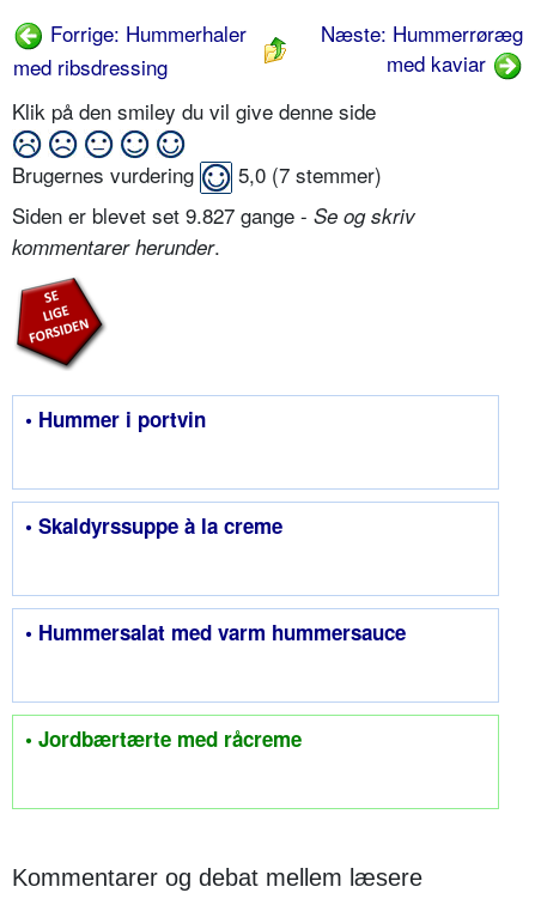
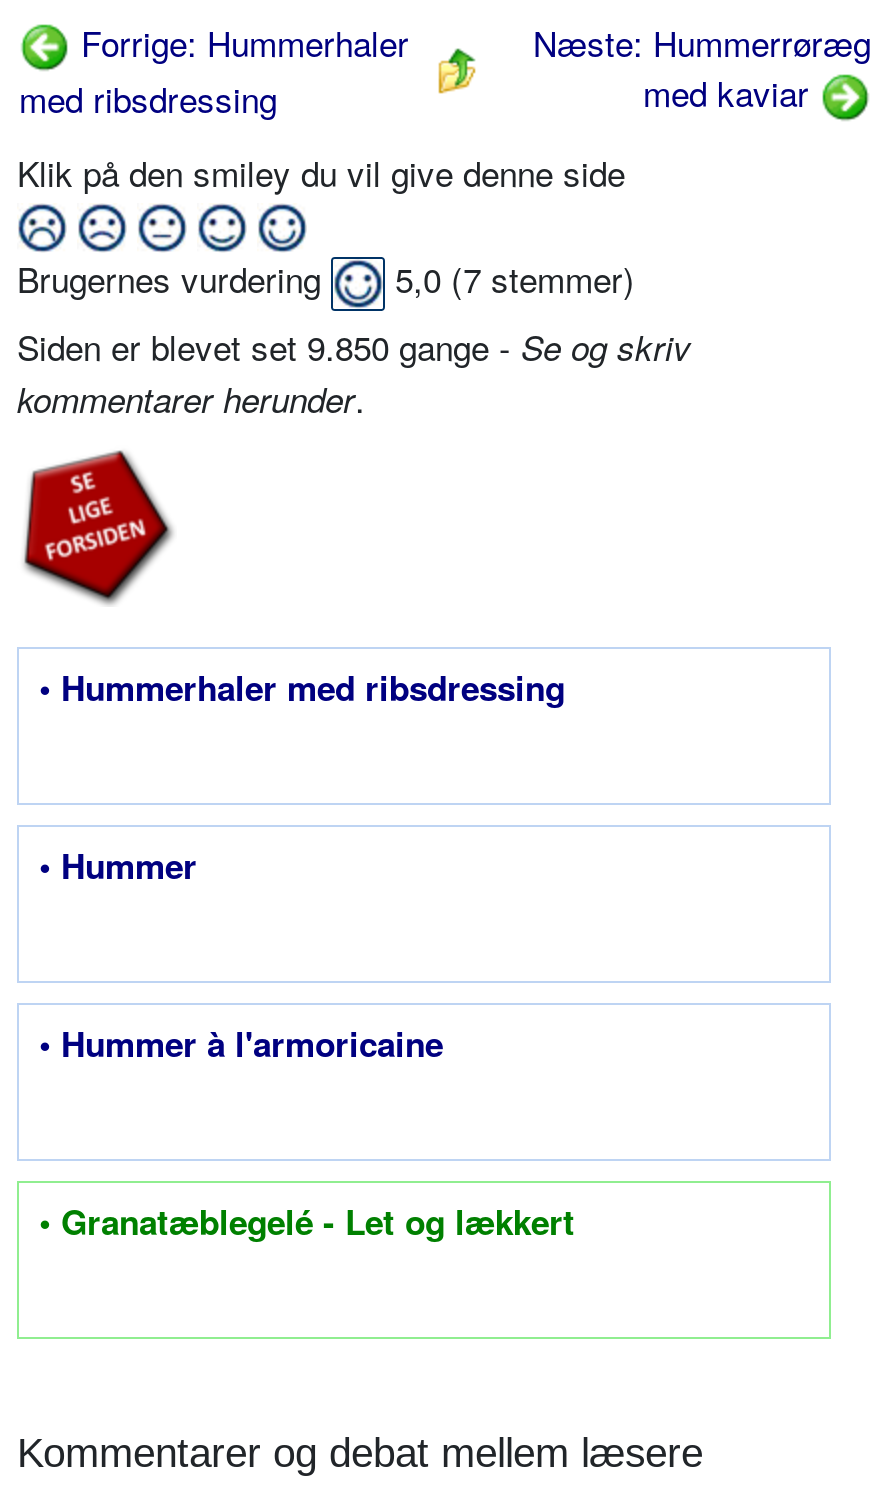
- Siden er blevet set 9.827 gange - Se og skriv
+ Siden er blevet set 9.850 gange - Se og skriv

- • Hummer i portvin
+ • Hummerhaler med ribsdressing

- • Skaldyrssuppe à la creme
+ • Hummer

- • Hummersalat med varm hummersauce
+ • Hummer à l'armoricaine

- • Jordbærtærte med råcreme
+ • Granatæblegelé - Let og lækkert
